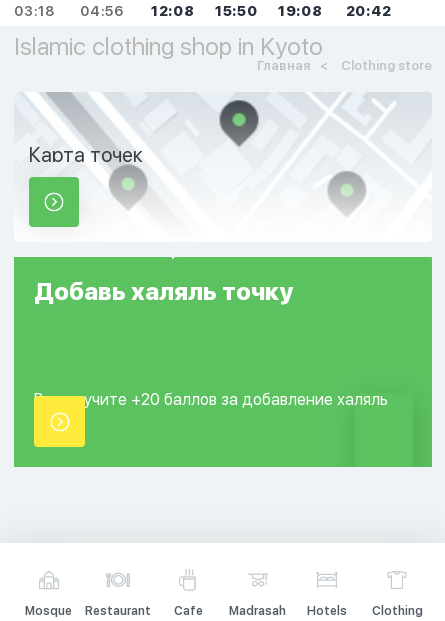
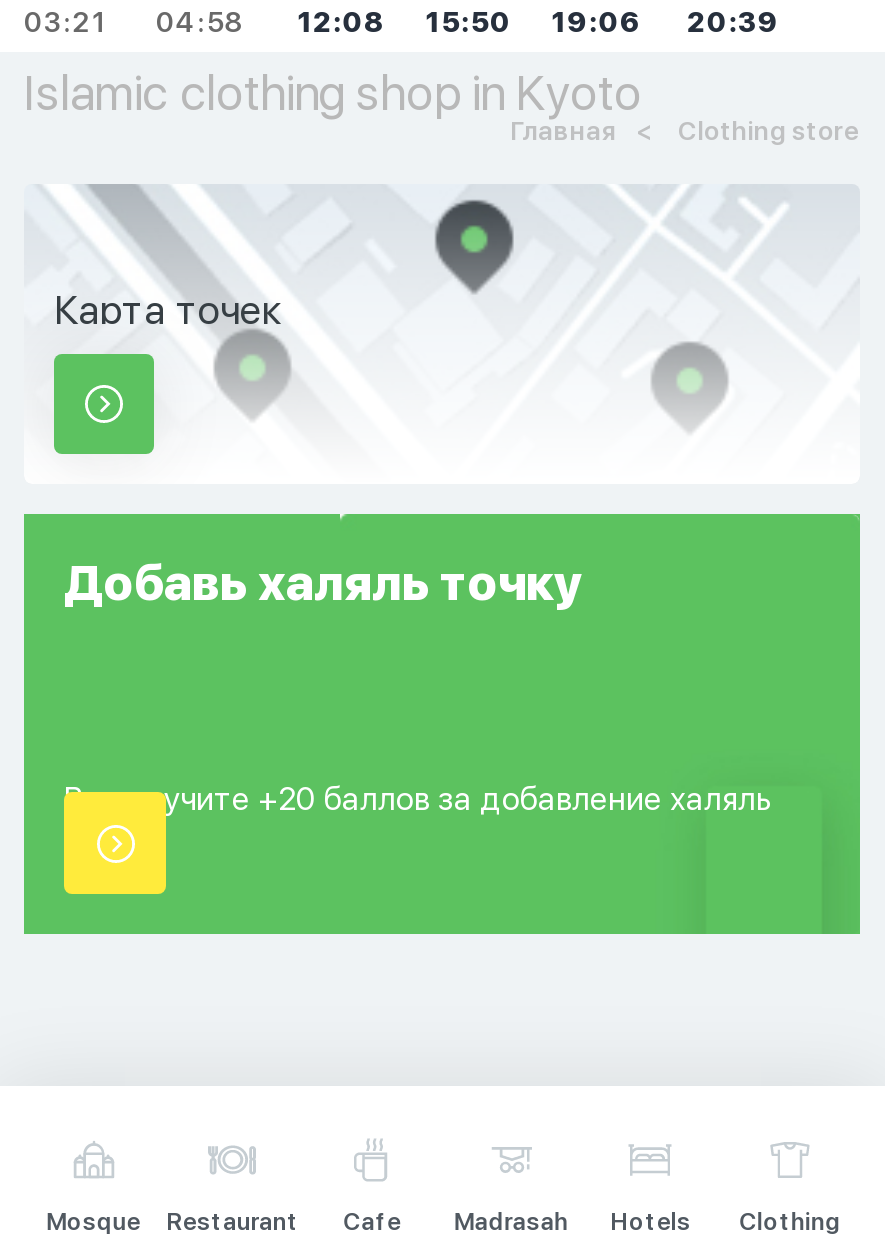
- 03:18
+ 03:21

- 04:56
+ 04:58

- 19:08
+ 19:06

- 20:42
+ 20:39
